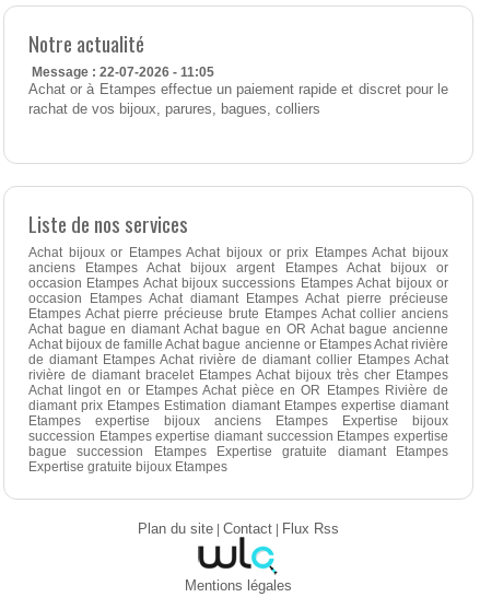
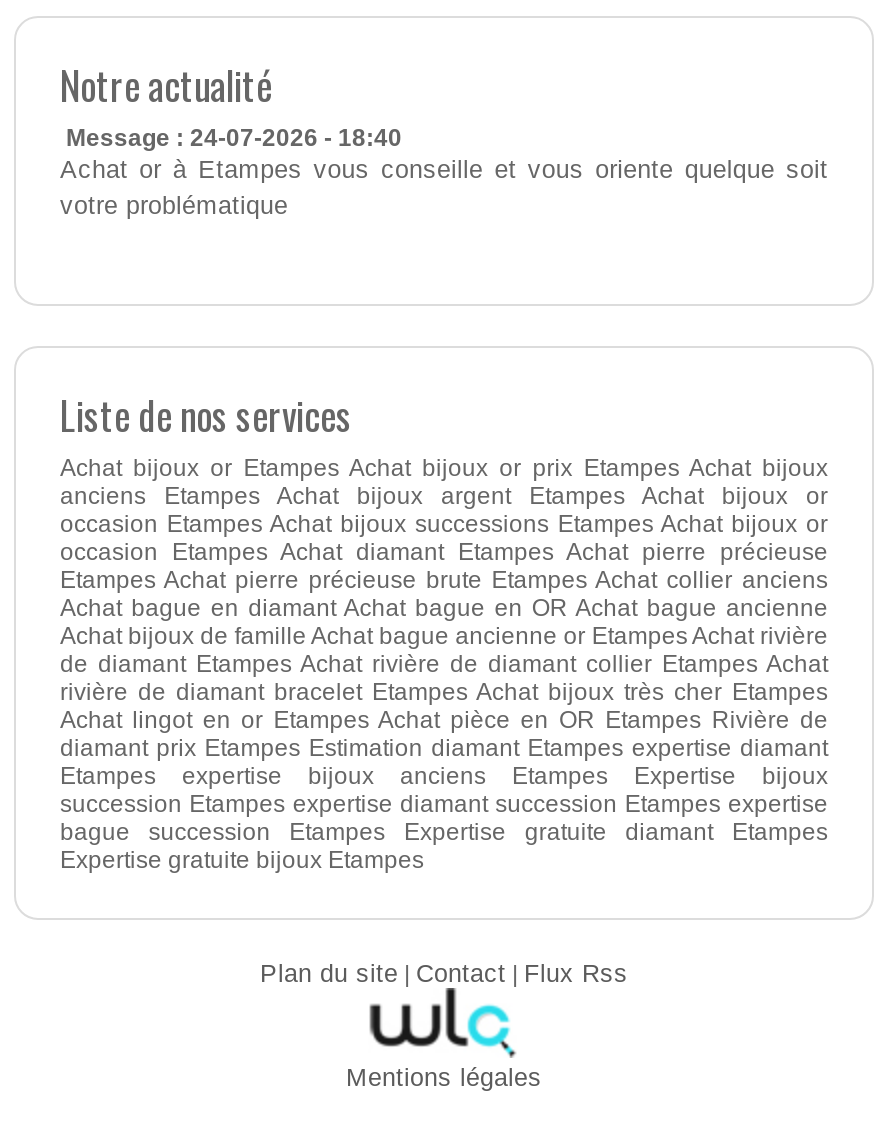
- Message : 22-07-2026 - 11:05
- Achat or à Etampes effectue un paiement rapide et discret pour le
- rachat de vos bijoux, parures, bagues, colliers
+ Message : 24-07-2026 - 18:40
+ Achat or à Etampes vous conseille et vous oriente quelque soit
+ votre problématique
